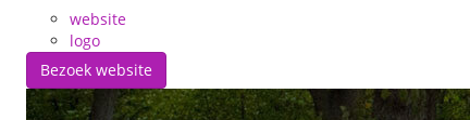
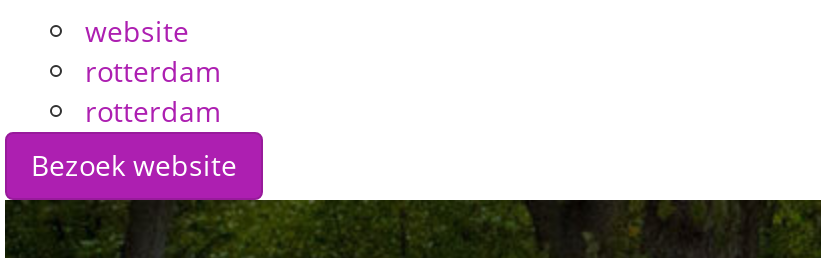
- logo
+ rotterdam
+ rotterdam
